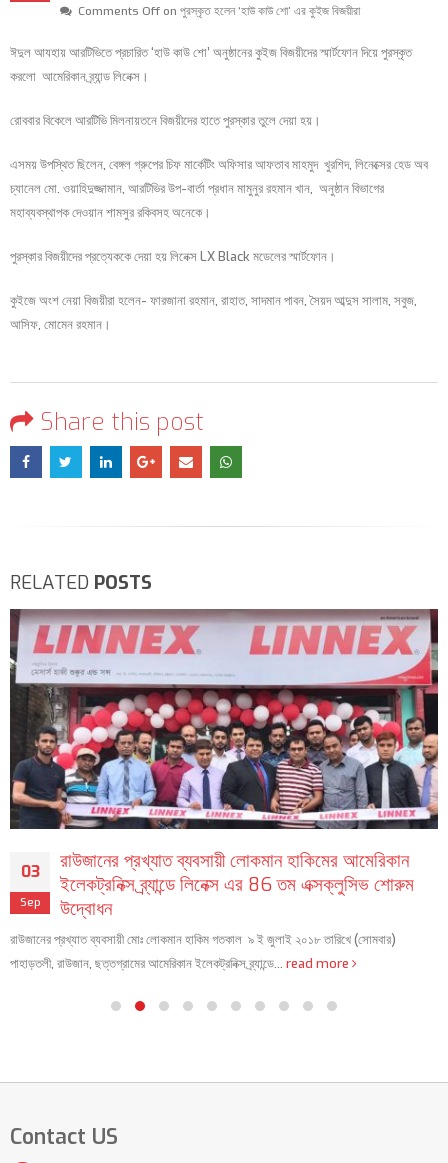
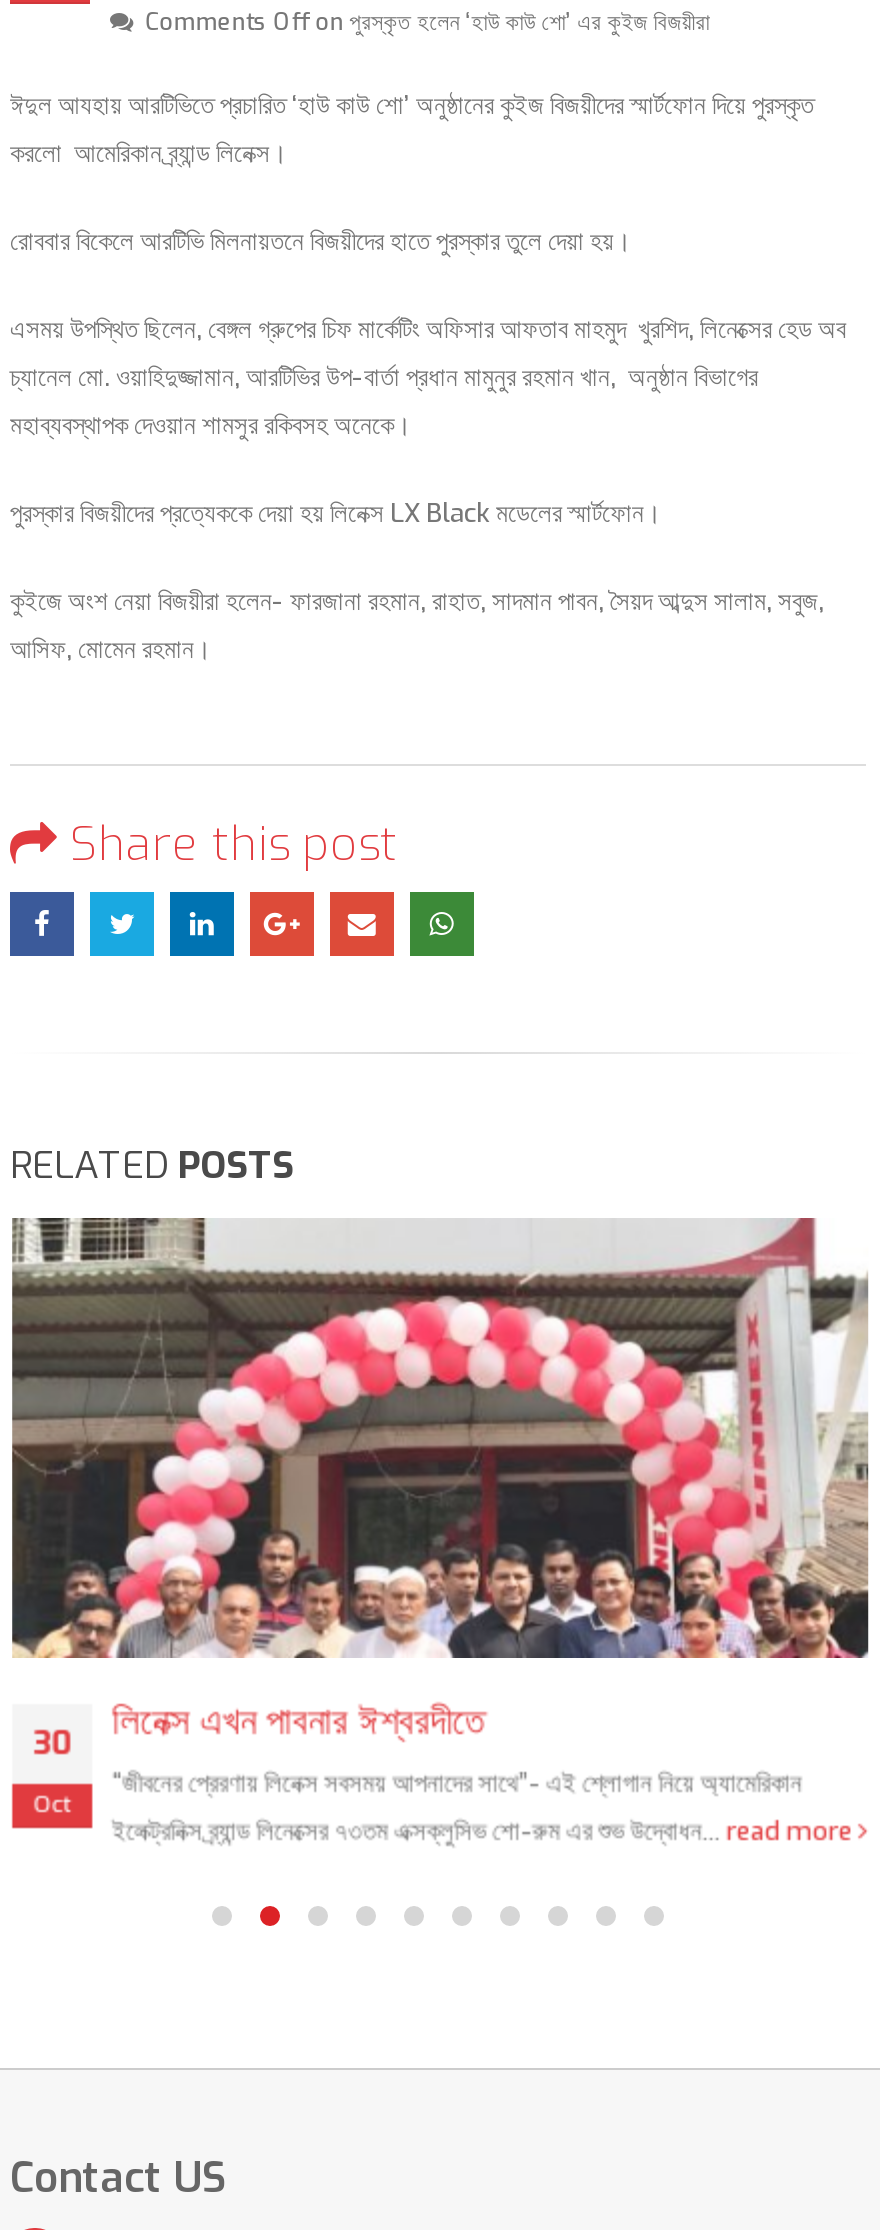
- [image]
- রাউজানের প্রখ্যাত ব্যবসায়ী লোকমান হাকিমের আমেরিকান
- ইলেকট্রনিক্স ব্র্যান্ডে লিনেক্স এর 86 তম এক্সক্লুসিভ শোরুম
- উদ্বোধন
- রাউজানের প্রখ্যাত ব্যবসায়ী মোঃ লোকমান হাকিম গতকাল ৯ ই জুলাই ২০১৮ তারিখে (সোমবার)
- পাহাড়তলী, রাউজান, ছত্তগ্রামের আমেরিকান ইলেকট্রনিক্স ব্র্যান্ডে... read more
+ [image]
+ লিনেক্স এখন পাবনার ঈশ্বরদীতে
+ “জীবনের প্রেরণায় লিনেক্স সবসময় আপনাদের সাথে”- এই শ্লোগান নিয়ে অ্যামেরিকান
+ ইলেক্ট্রনিক্স ব্র্যান্ড লিনেক্সের ৭৩তম এক্সক্লুসিভ শো-রুম এর শুভ উদ্বোধন... read more

- 03
+ 30

- Sep
+ Oct
